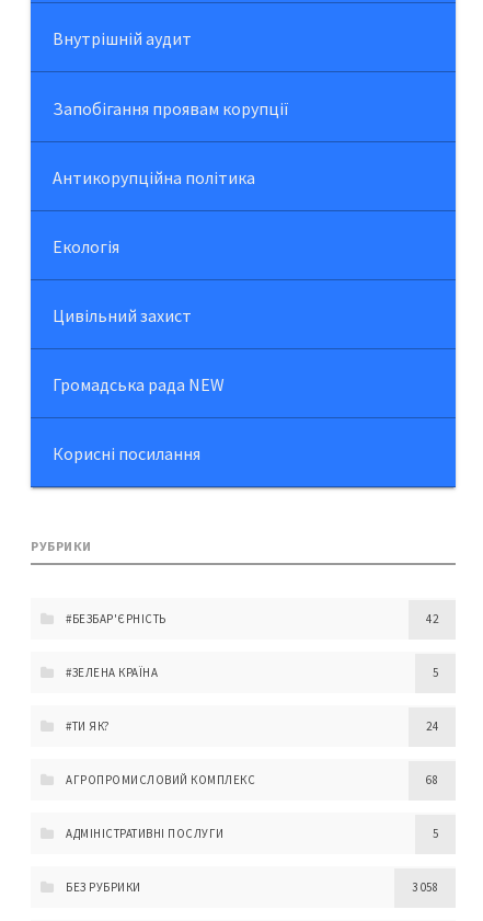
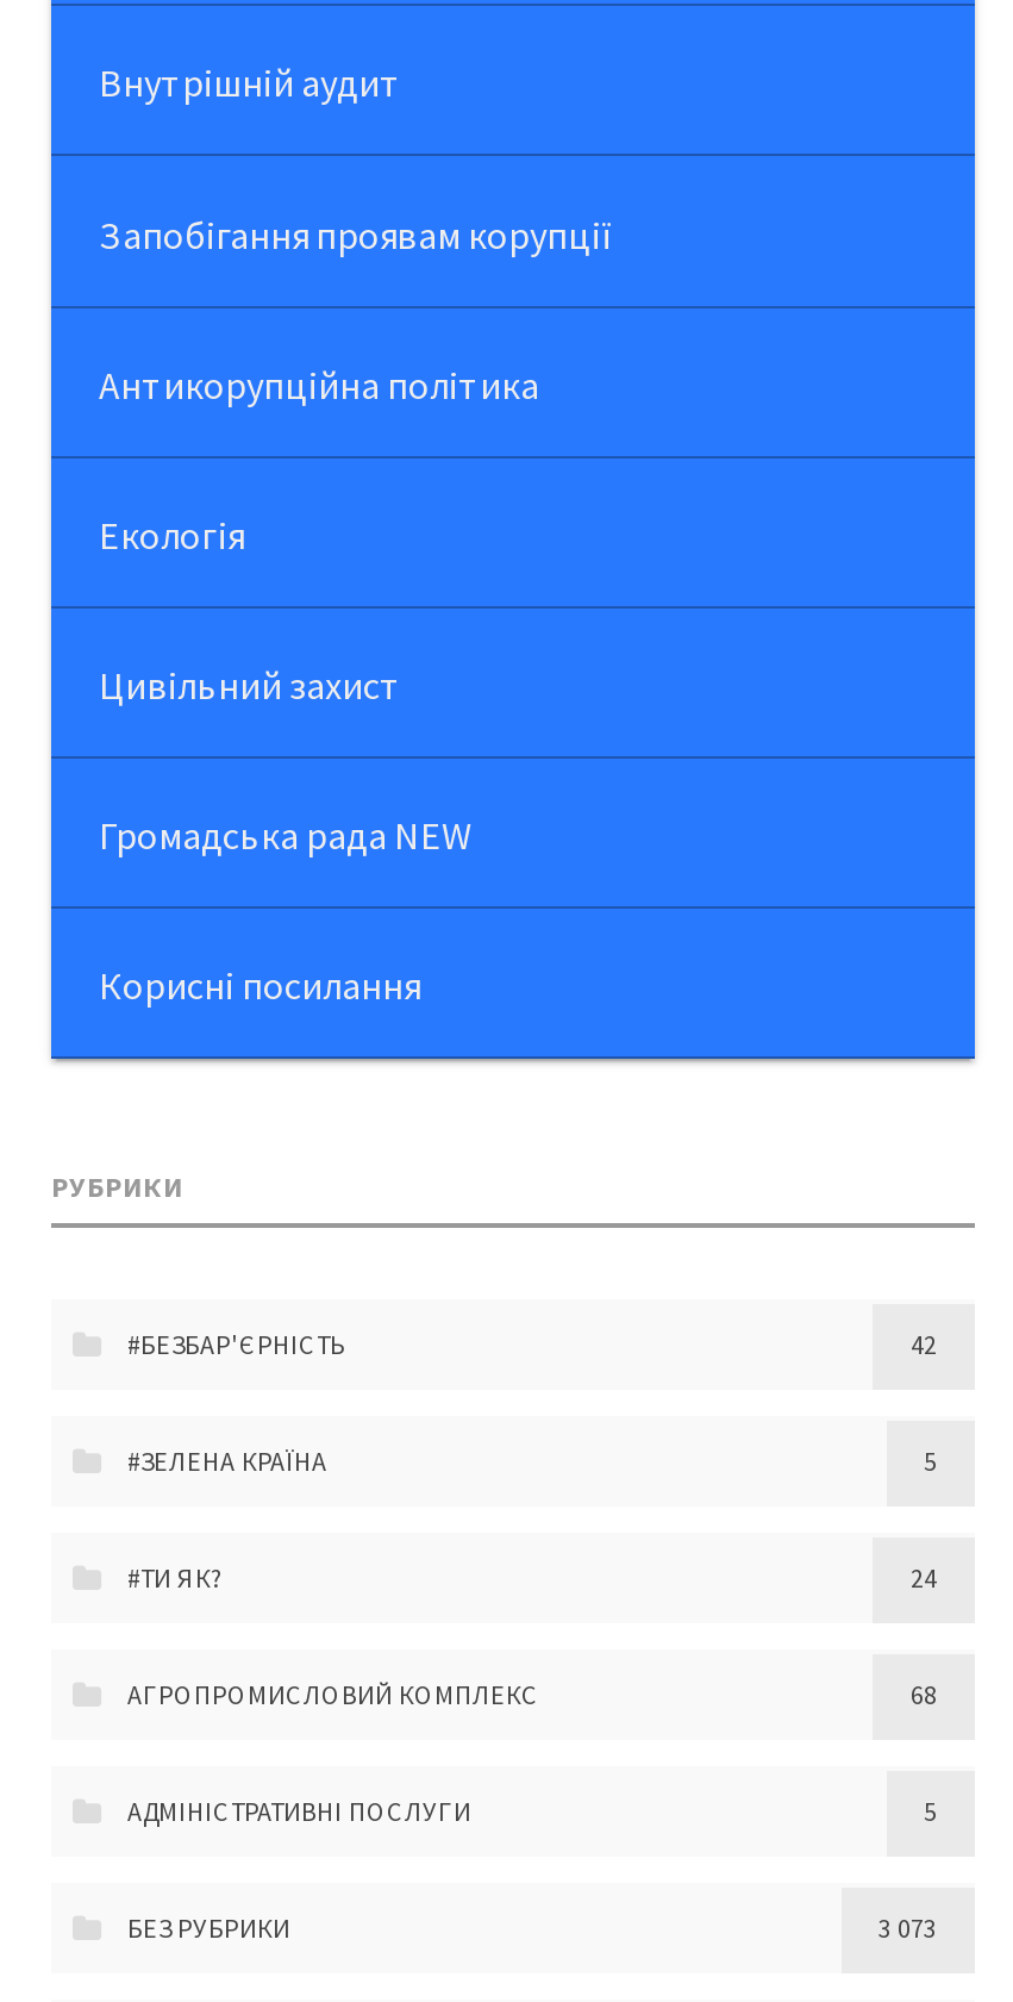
- 3 058
+ 3 073
